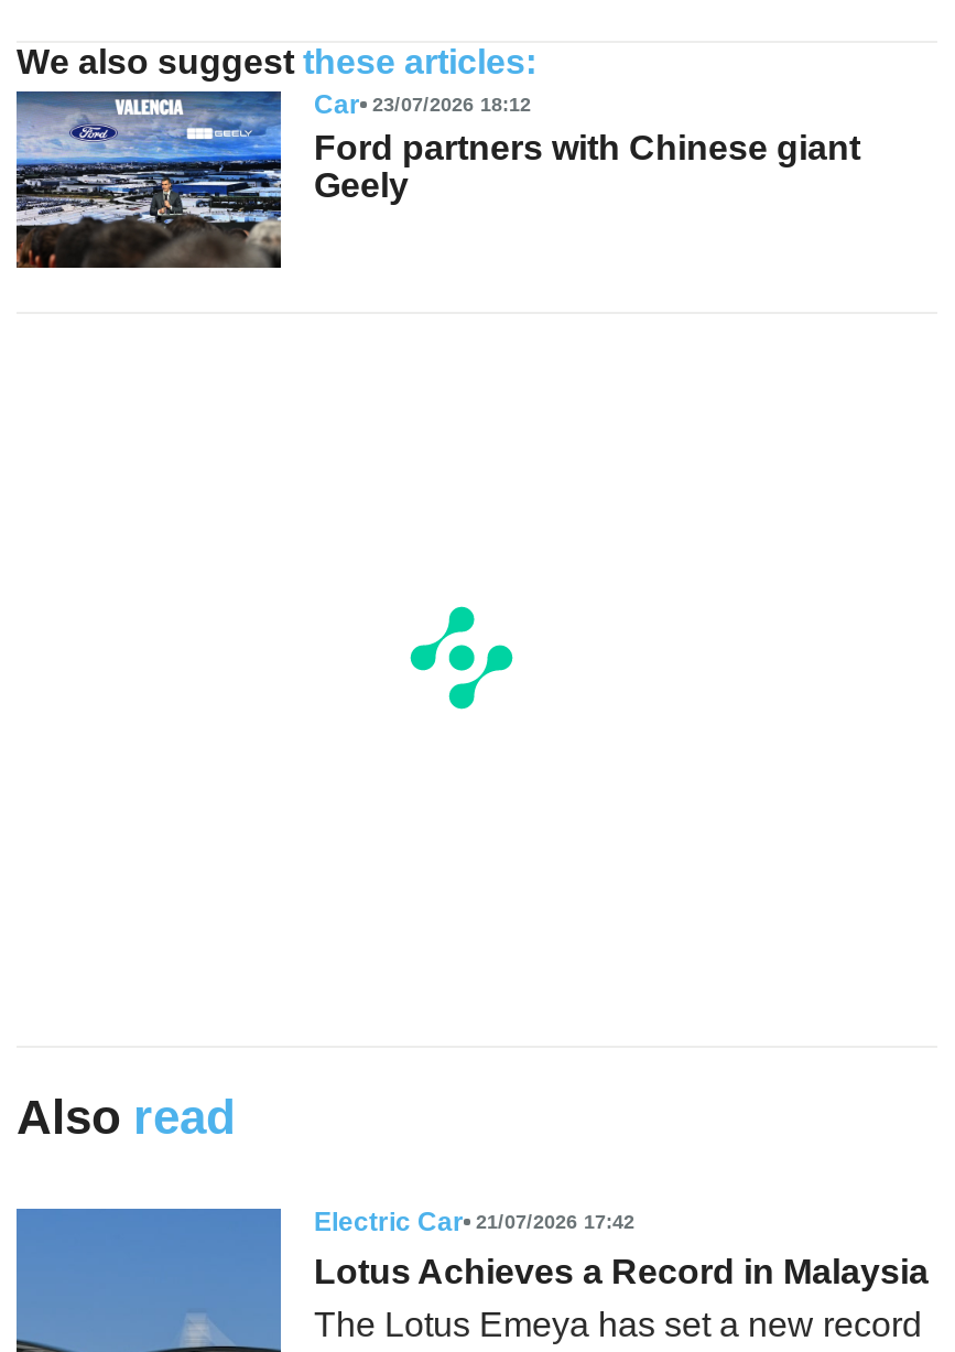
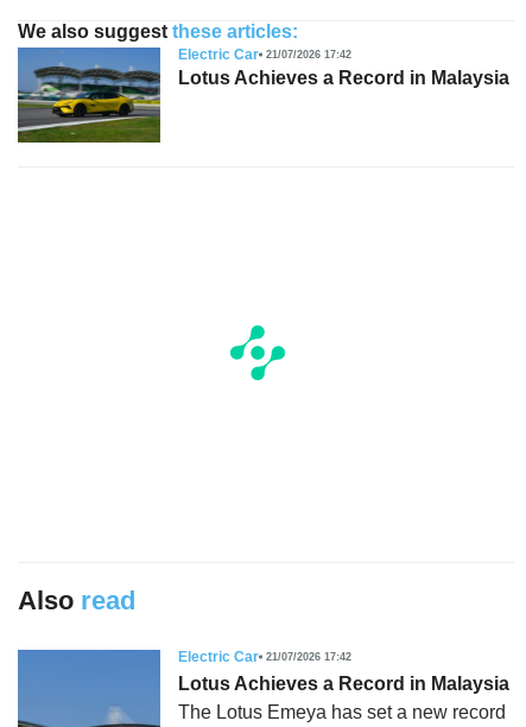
- [image]
- Car 23/07/2026 18:12
- Ford partners with Chinese giant
- Geely
+ [image]
+ Electric Car 21/07/2026 17:42
+ Lotus Achieves a Record in Malaysia
